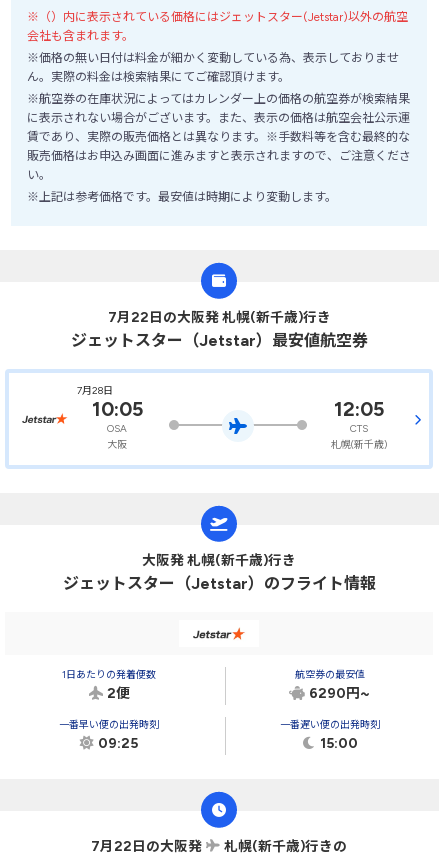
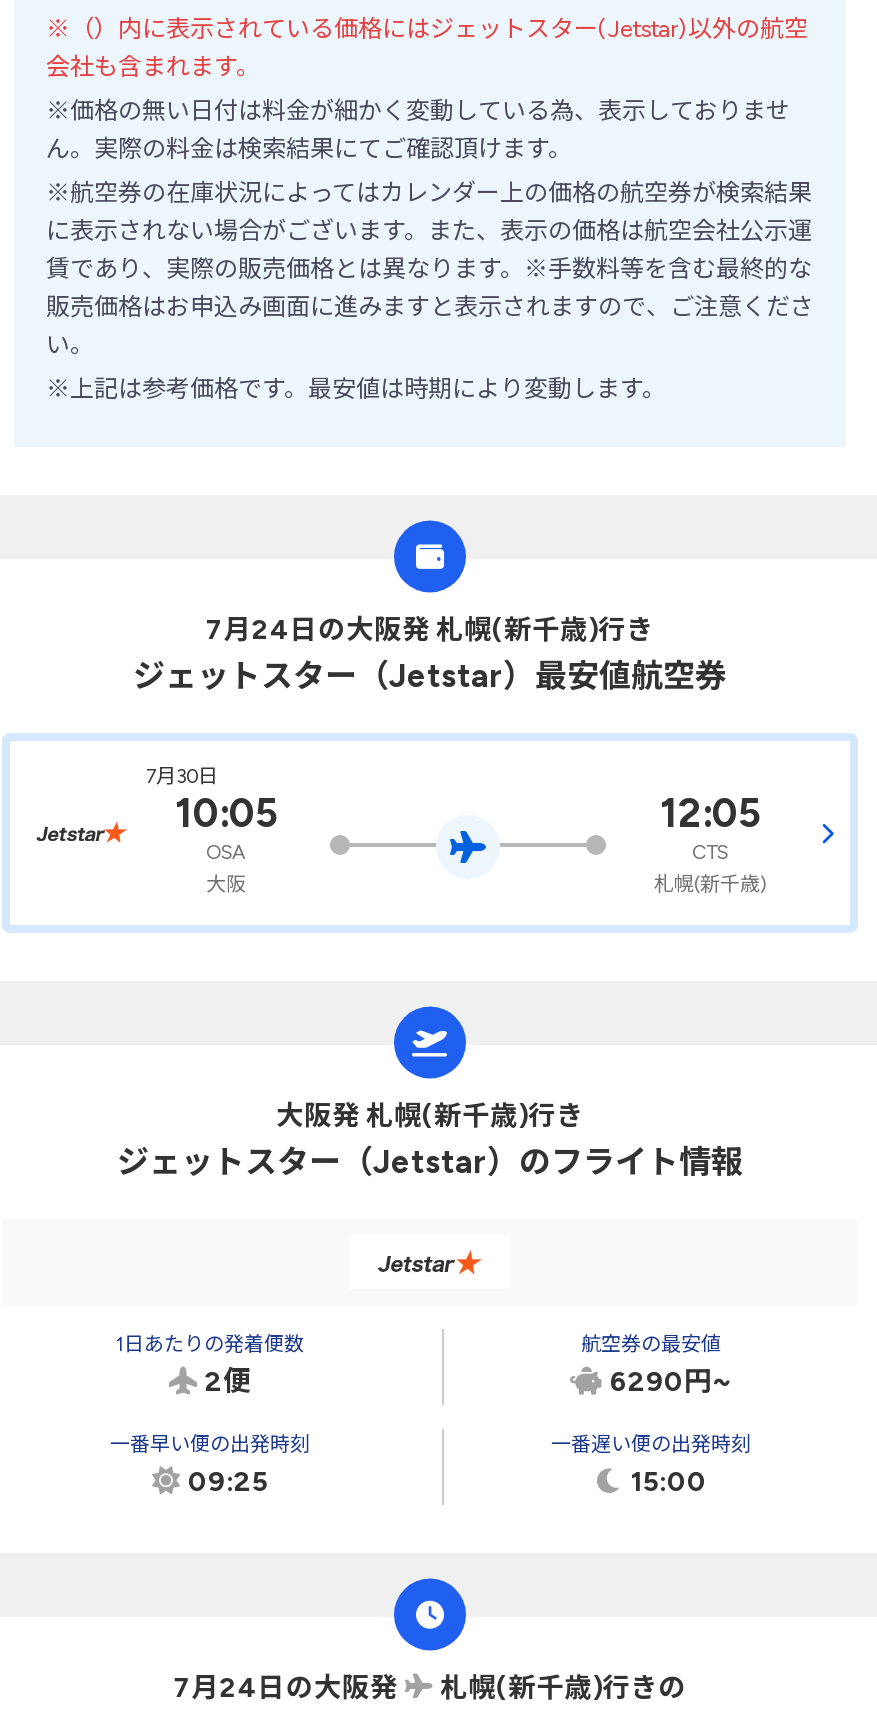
- 7月22日の大阪発 札幌(新千歳)行き
+ 7月24日の大阪発 札幌(新千歳)行き

- 7月28日
+ 7月30日

- 7月22日の大阪発
+ 7月24日の大阪発
